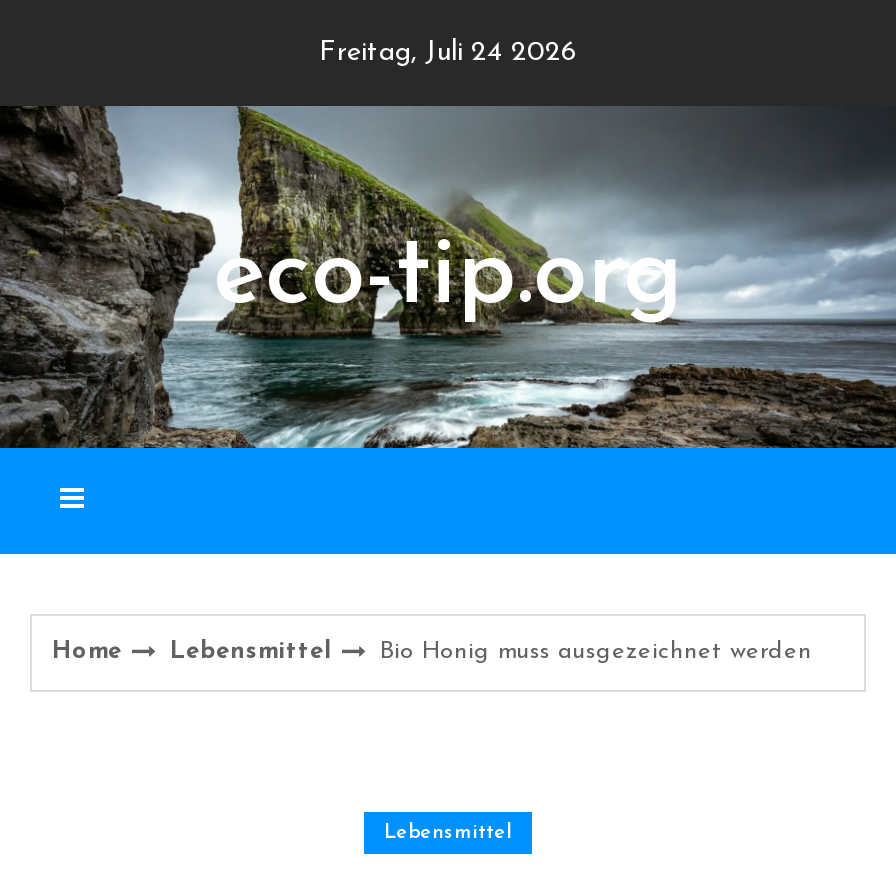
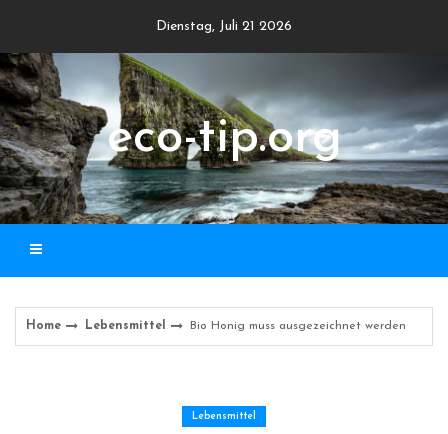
- Freitag, Juli 24 2026
+ Dienstag, Juli 21 2026
